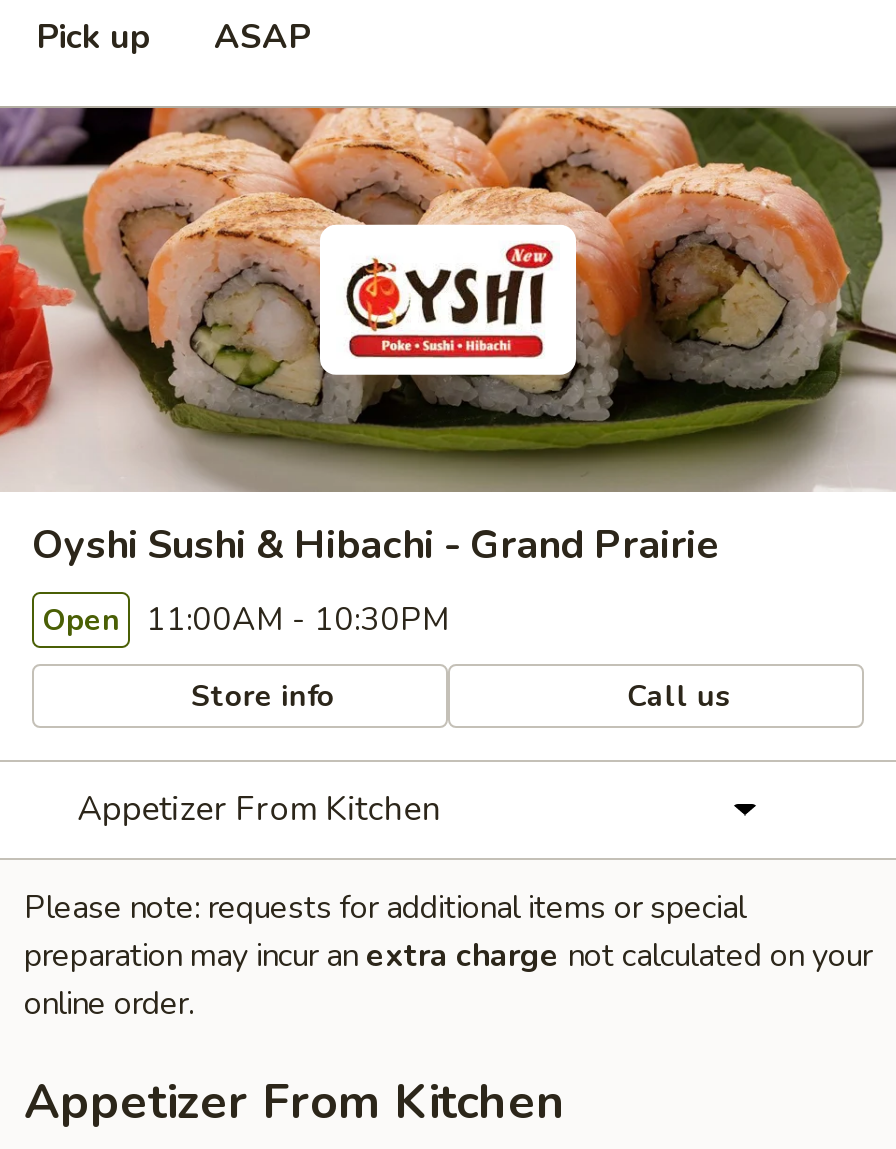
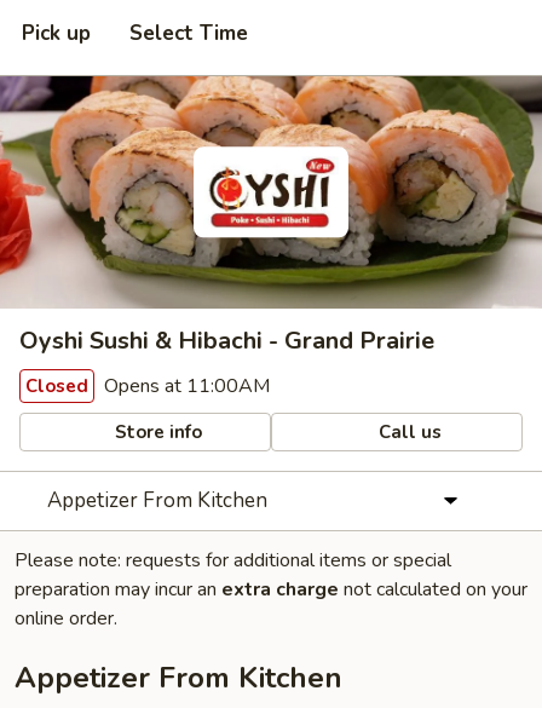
- ASAP
+ Select Time

- Open 11:00AM - 10:30PM
+ Closed Opens at 11:00AM
